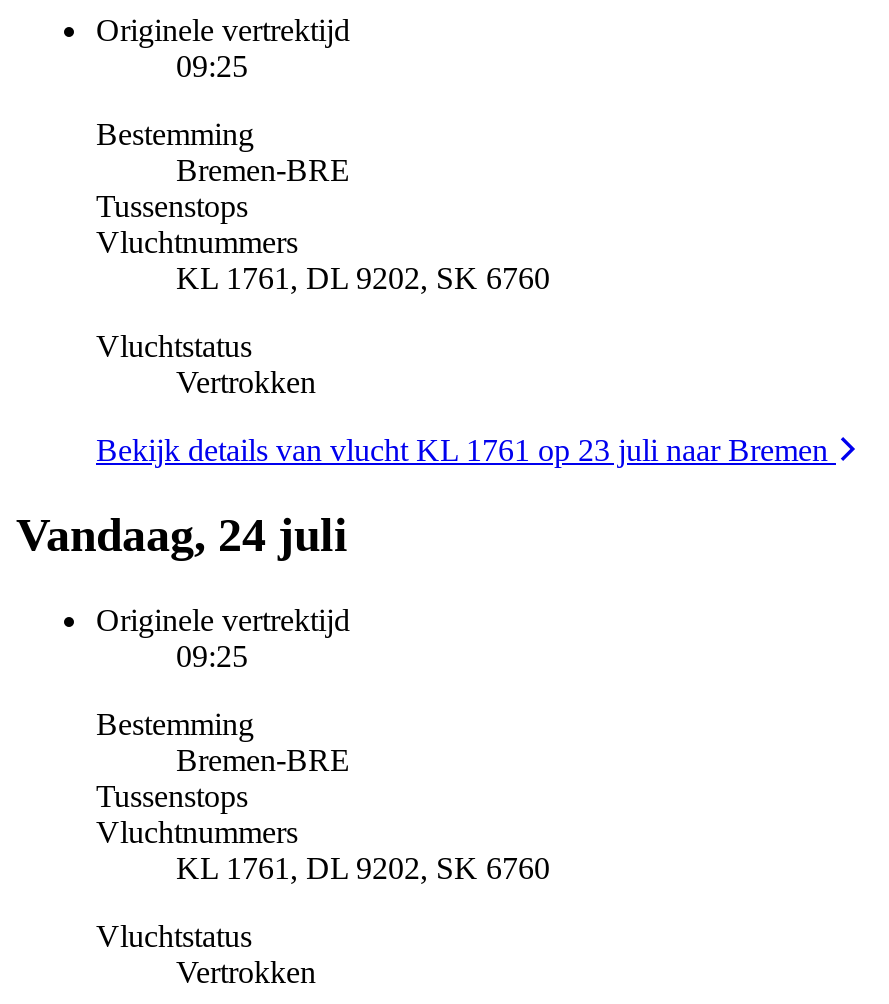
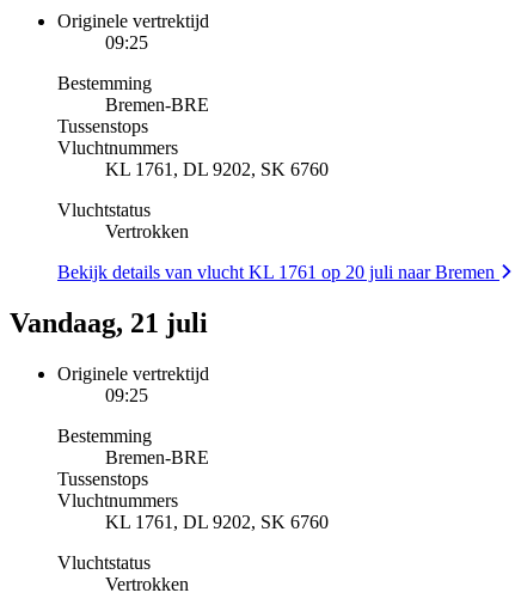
- Bekijk details van vlucht KL 1761 op 23 juli naar Bremen
+ Bekijk details van vlucht KL 1761 op 20 juli naar Bremen

- Vandaag, 24 juli
+ Vandaag, 21 juli
